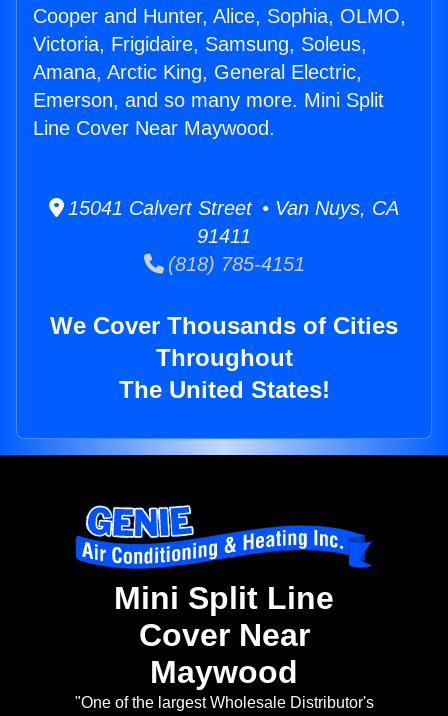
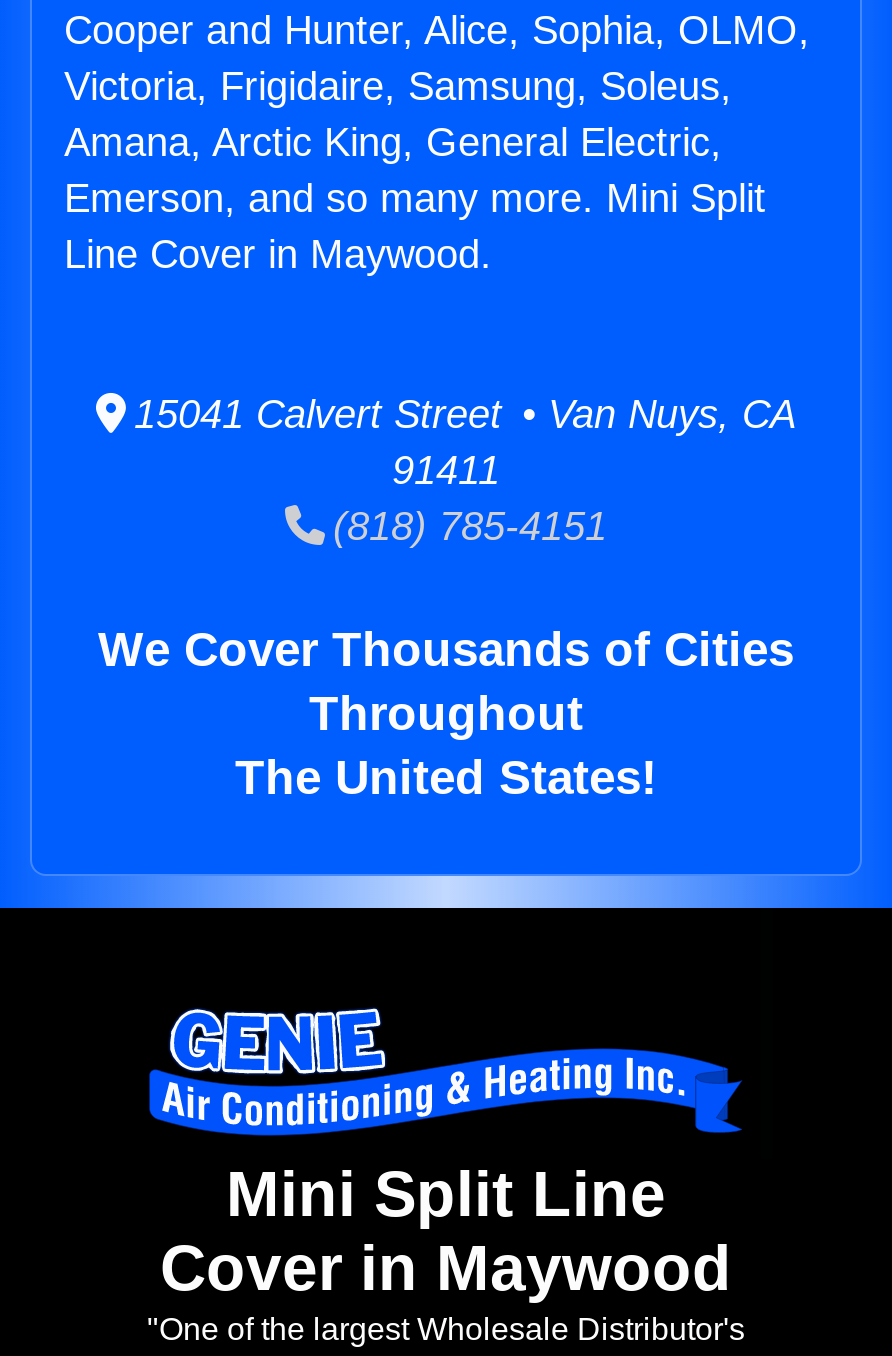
- Line Cover Near Maywood.
+ Line Cover in Maywood.

- Cover Near
- Maywood
+ Cover in Maywood
